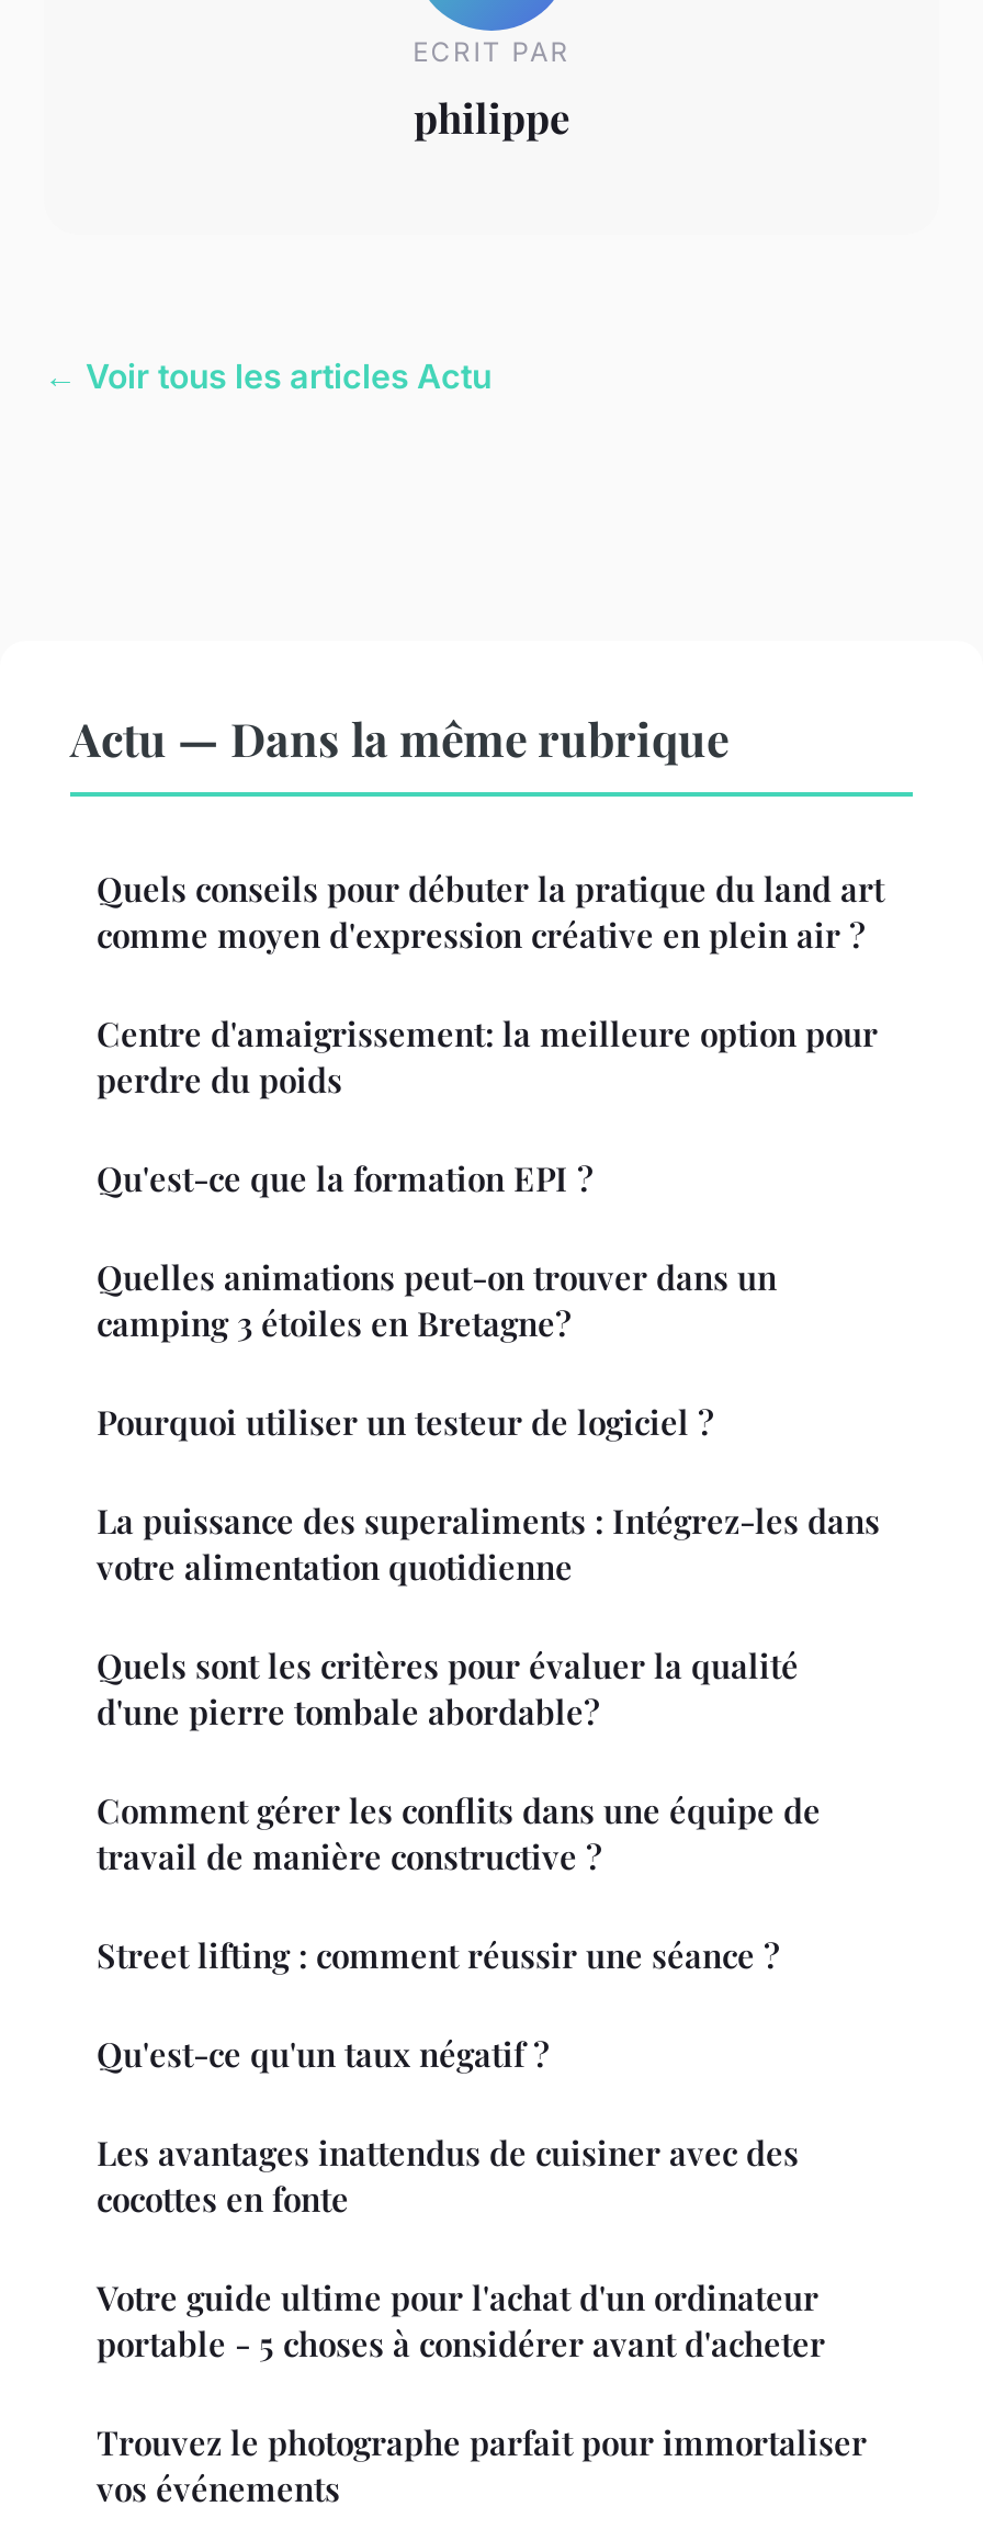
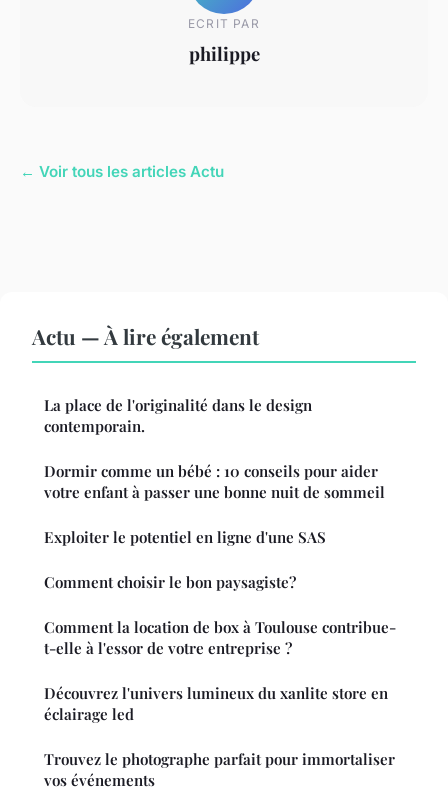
- Actu — Dans la même rubrique
- Quels conseils pour débuter la pratique du land art
- comme moyen d'expression créative en plein air ?
- Centre d'amaigrissement: la meilleure option pour
- perdre du poids
- Qu'est-ce que la formation EPI ?
- Quelles animations peut-on trouver dans un
- camping 3 étoiles en Bretagne?
- Pourquoi utiliser un testeur de logiciel ?
- La puissance des superaliments : Intégrez-les dans
- votre alimentation quotidienne
- Quels sont les critères pour évaluer la qualité
- d'une pierre tombale abordable?
- Comment gérer les conflits dans une équipe de
- travail de manière constructive ?
- Street lifting : comment réussir une séance ?
- Qu'est-ce qu'un taux négatif ?
- Les avantages inattendus de cuisiner avec des
- cocottes en fonte
- Votre guide ultime pour l'achat d'un ordinateur
- portable - 5 choses à considérer avant d'acheter
+ Actu — À lire également
+ La place de l'originalité dans le design
+ contemporain.
+ Dormir comme un bébé : 10 conseils pour aider
+ votre enfant à passer une bonne nuit de sommeil
+ Exploiter le potentiel en ligne d'une SAS
+ Comment choisir le bon paysagiste?
+ Comment la location de box à Toulouse contribue-
+ t-elle à l'essor de votre entreprise ?
+ Découvrez l'univers lumineux du xanlite store en
+ éclairage led
